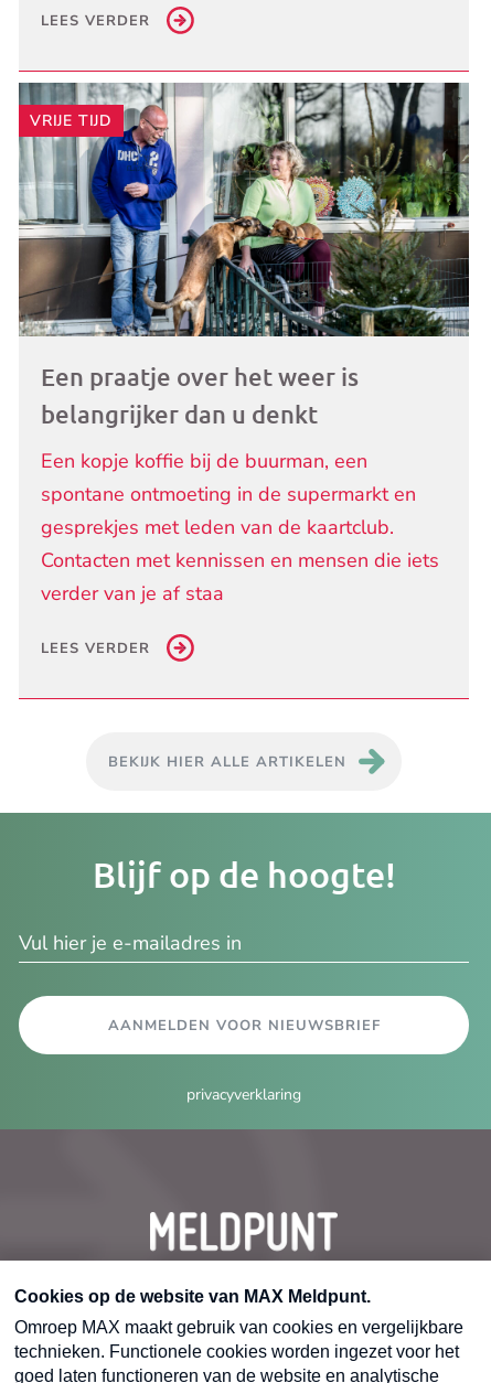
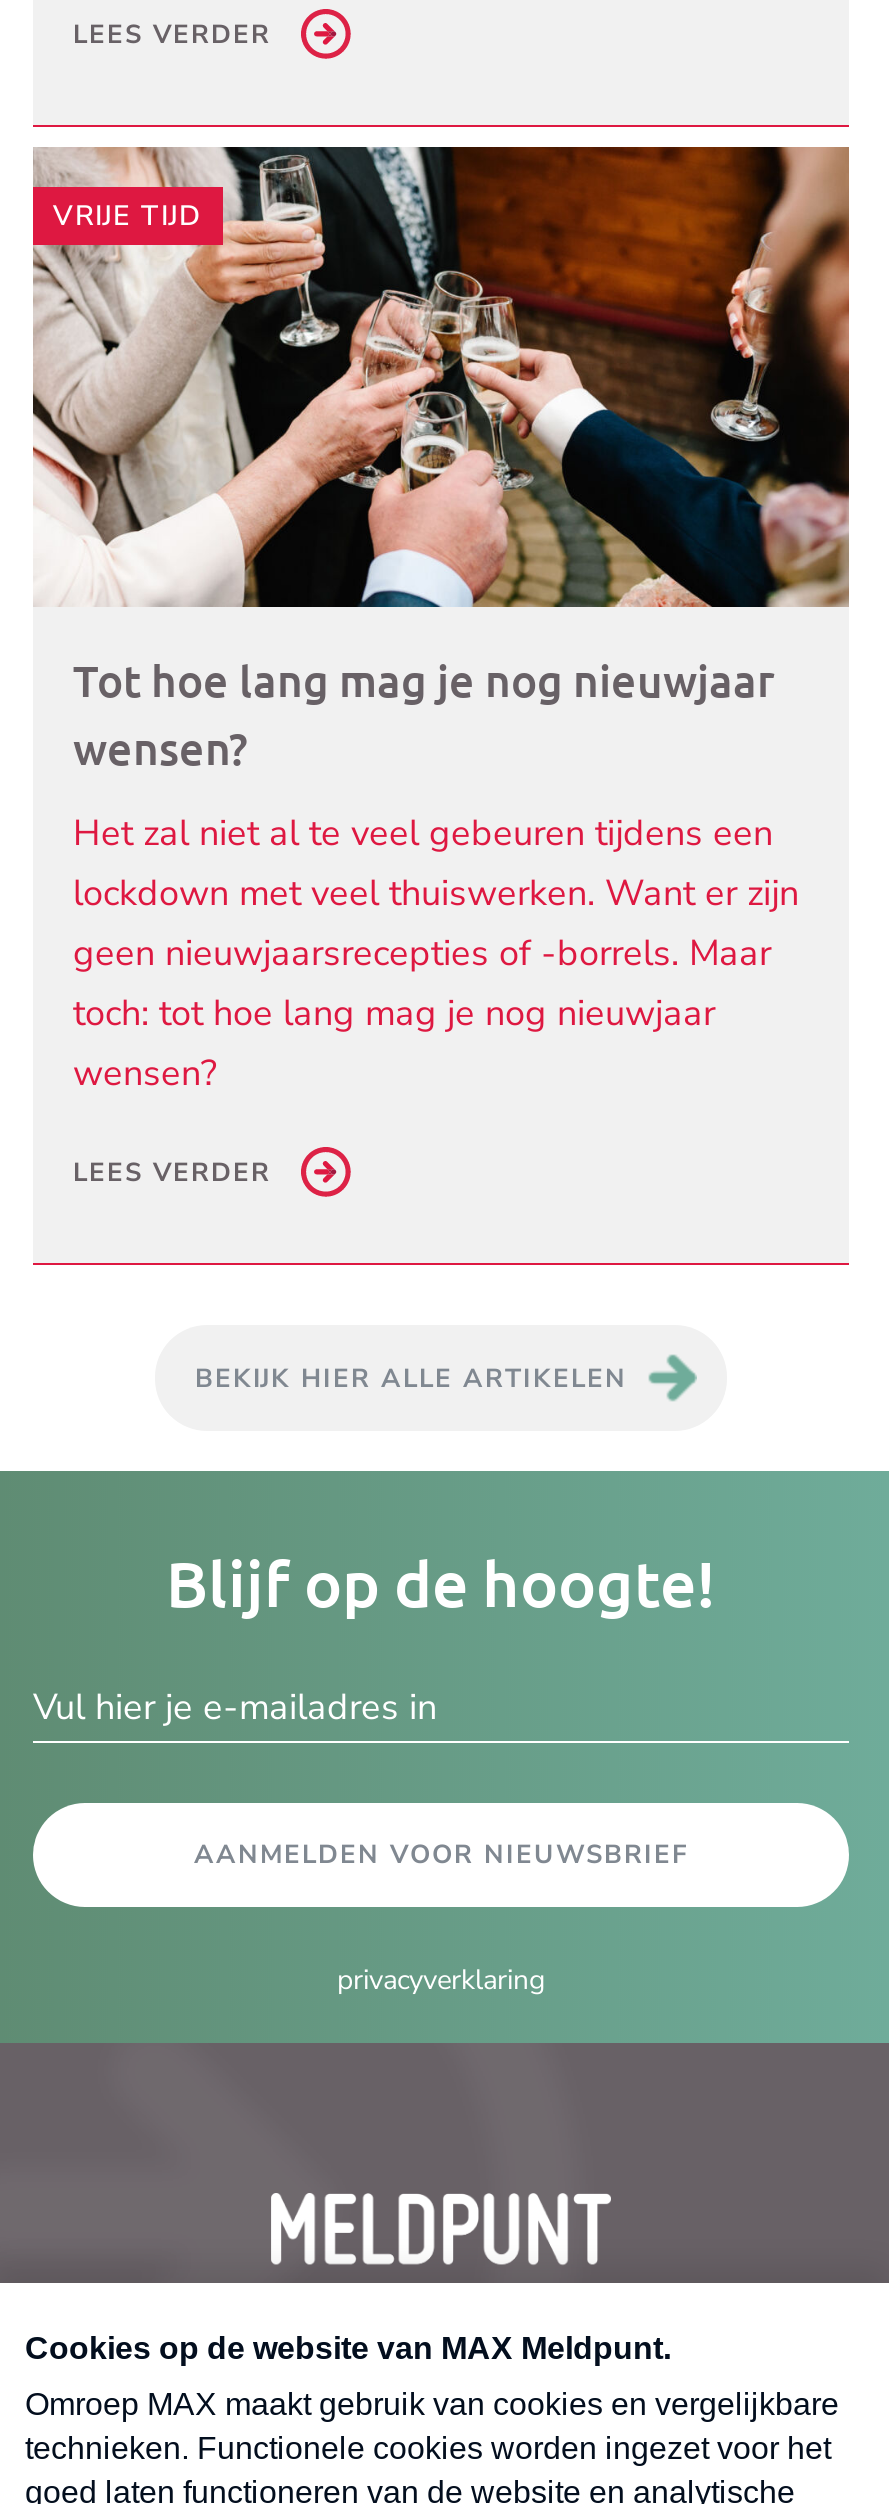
- [image]
- Een praatje over het weer is
- belangrijker dan u denkt
+ [image]
+ Tot hoe lang mag je nog nieuwjaar
+ wensen?

- Een kopje koffie bij de buurman, een
- spontane ontmoeting in de supermarkt en
- gesprekjes met leden van de kaartclub.
- Contacten met kennissen en mensen die iets
- verder van je af staa
+ Het zal niet al te veel gebeuren tijdens een
+ lockdown met veel thuiswerken. Want er zijn
+ geen nieuwjaarsrecepties of -borrels. Maar
+ toch: tot hoe lang mag je nog nieuwjaar
+ wensen?
